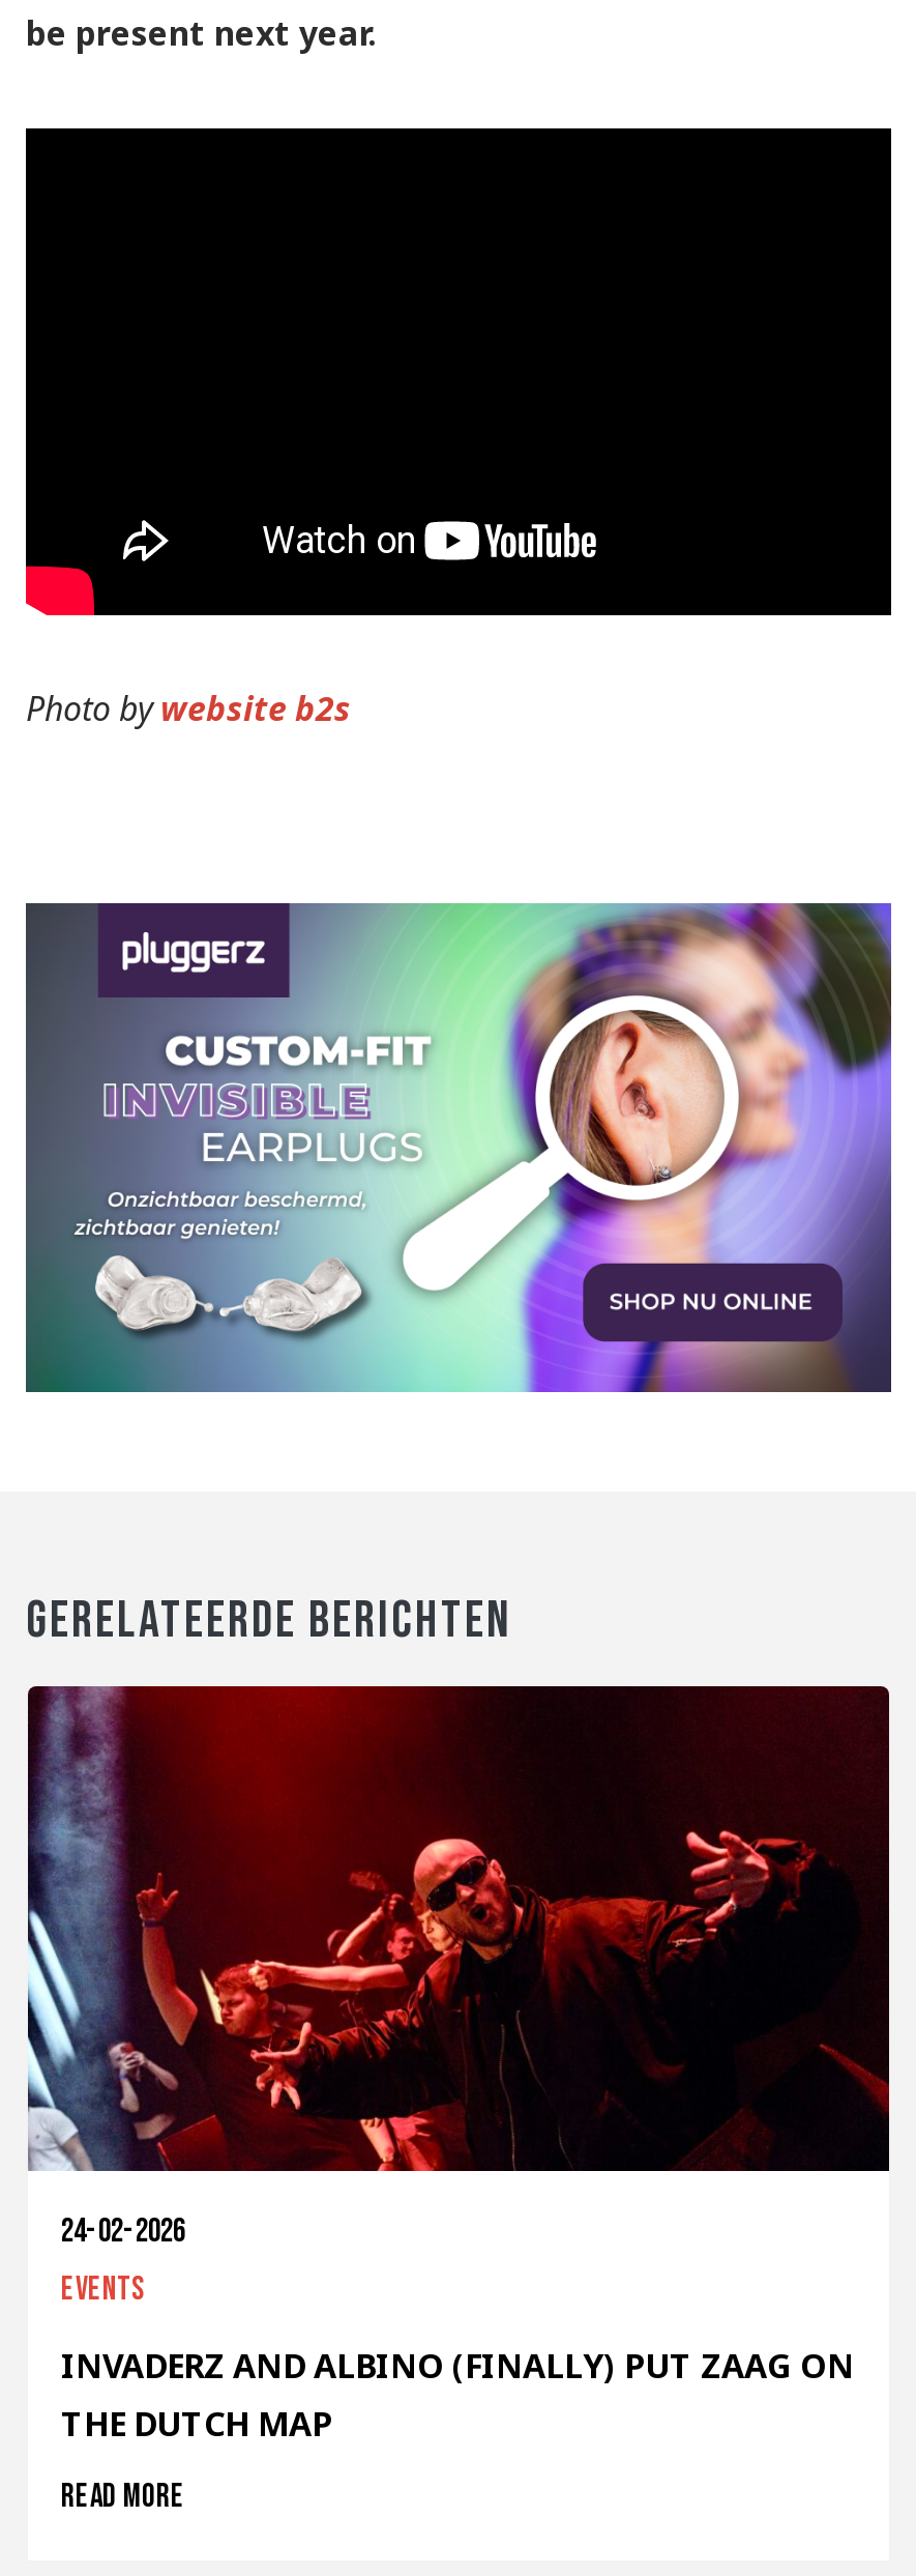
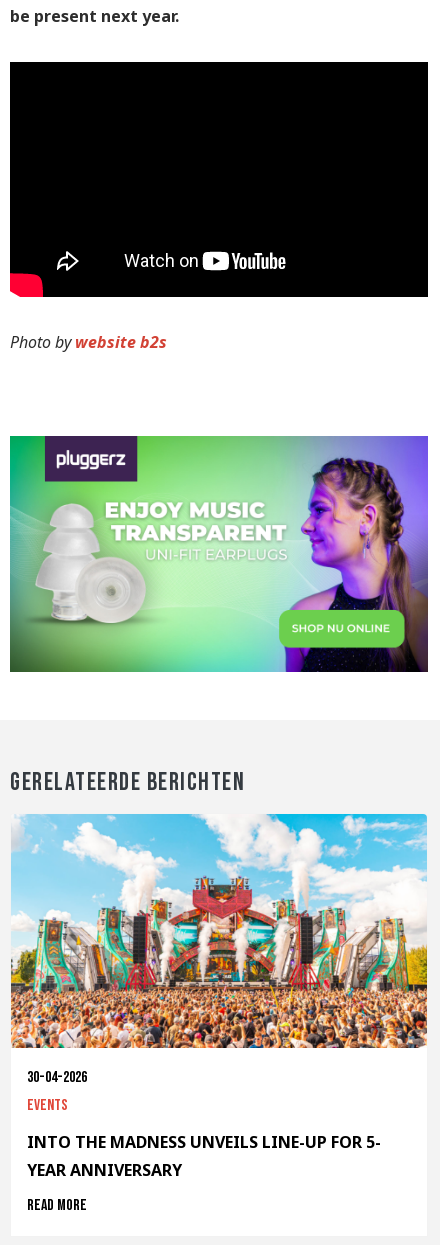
- [image]
+ [image]

- [image]
- 24-02-2026
+ [image]
+ 30-04-2026

- INVADERZ AND ALBINO (FINALLY) PUT ZAAG ON
- THE DUTCH MAP
+ INTO THE MADNESS UNVEILS LINE-UP FOR 5-
+ YEAR ANNIVERSARY
